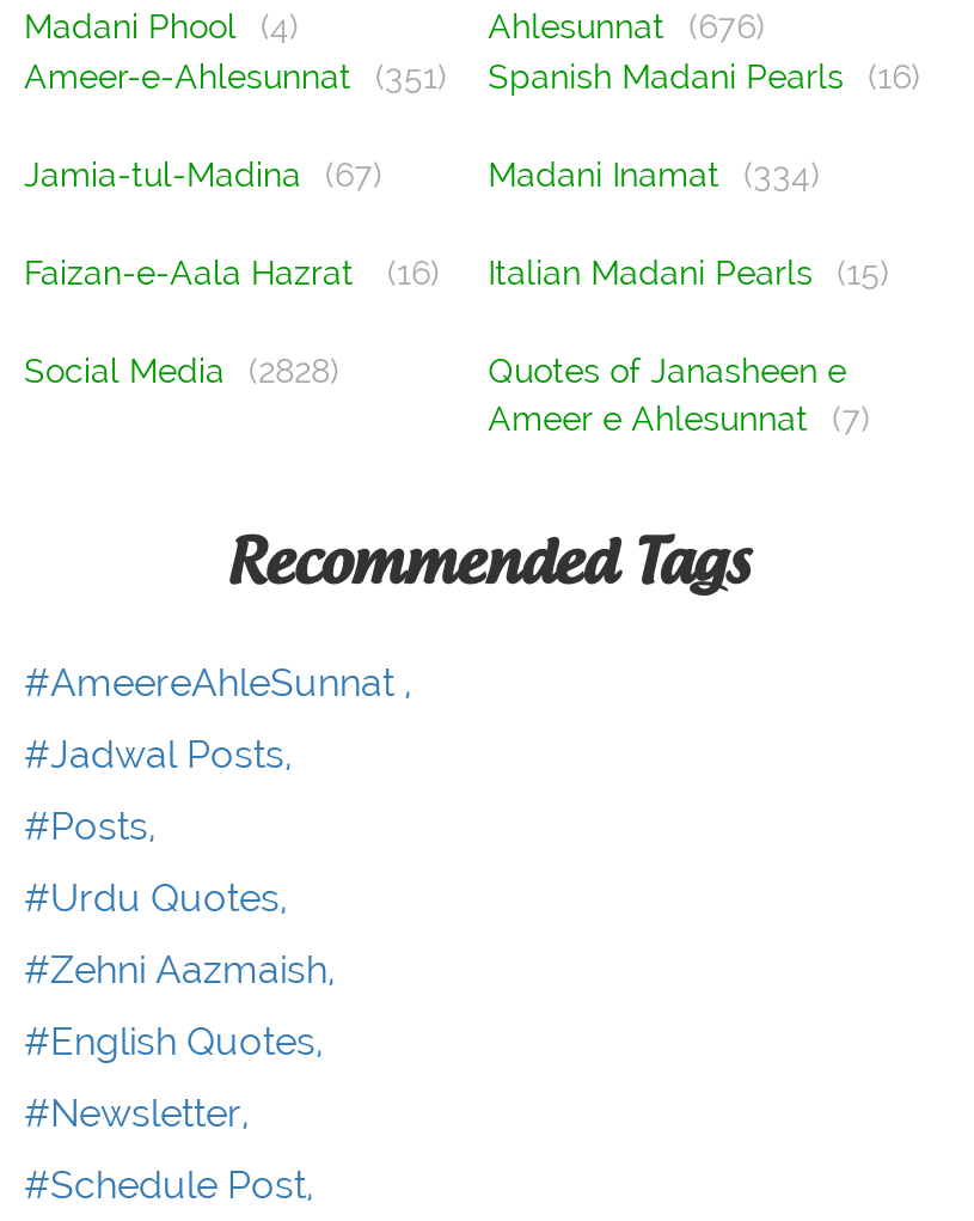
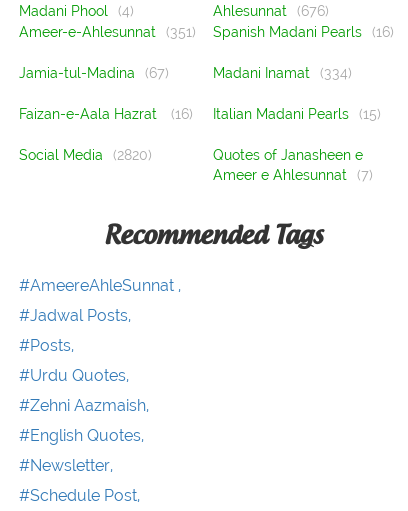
- Social Media (2828)
+ Social Media (2820)
